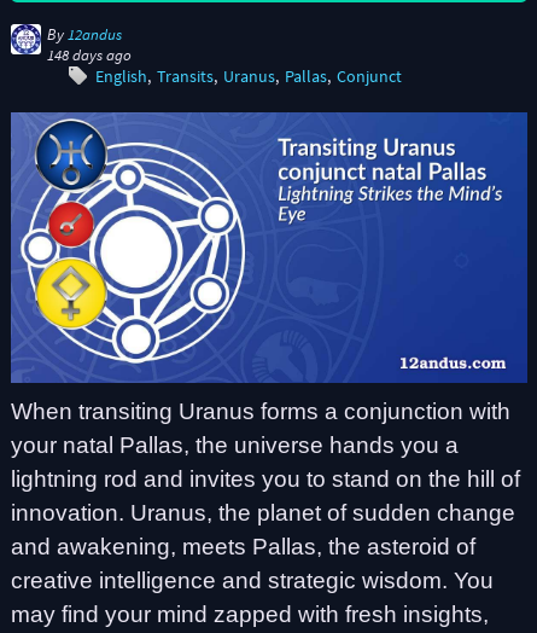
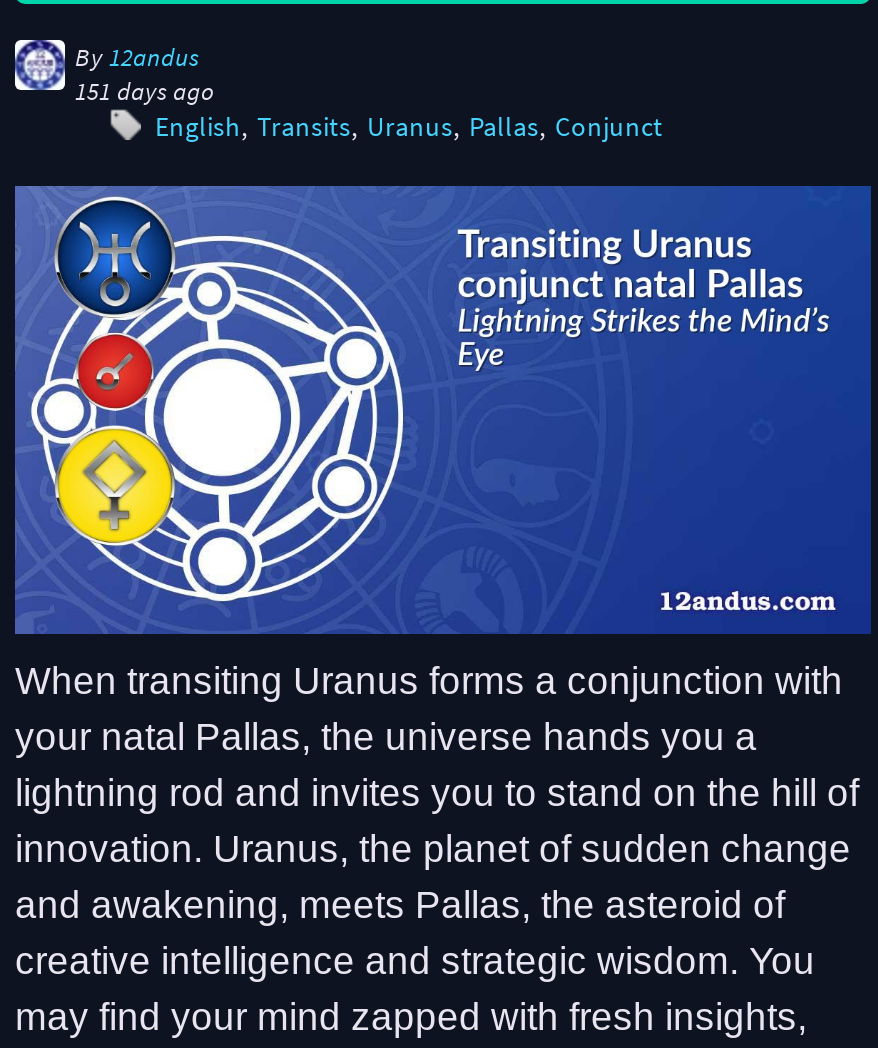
- 148 days ago
+ 151 days ago
